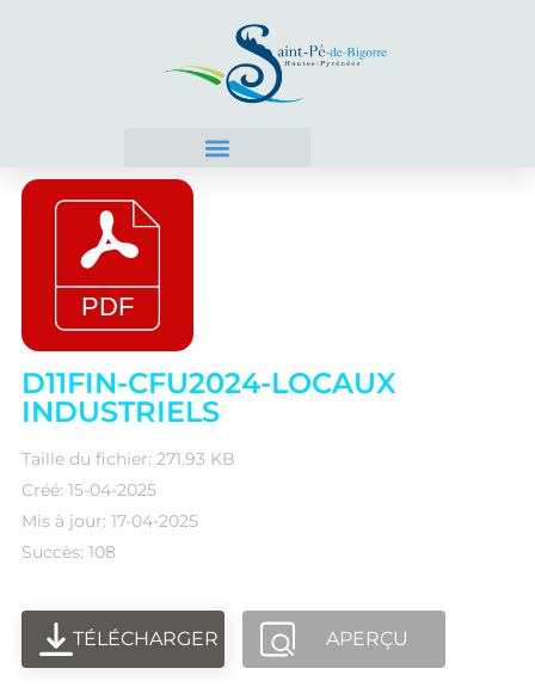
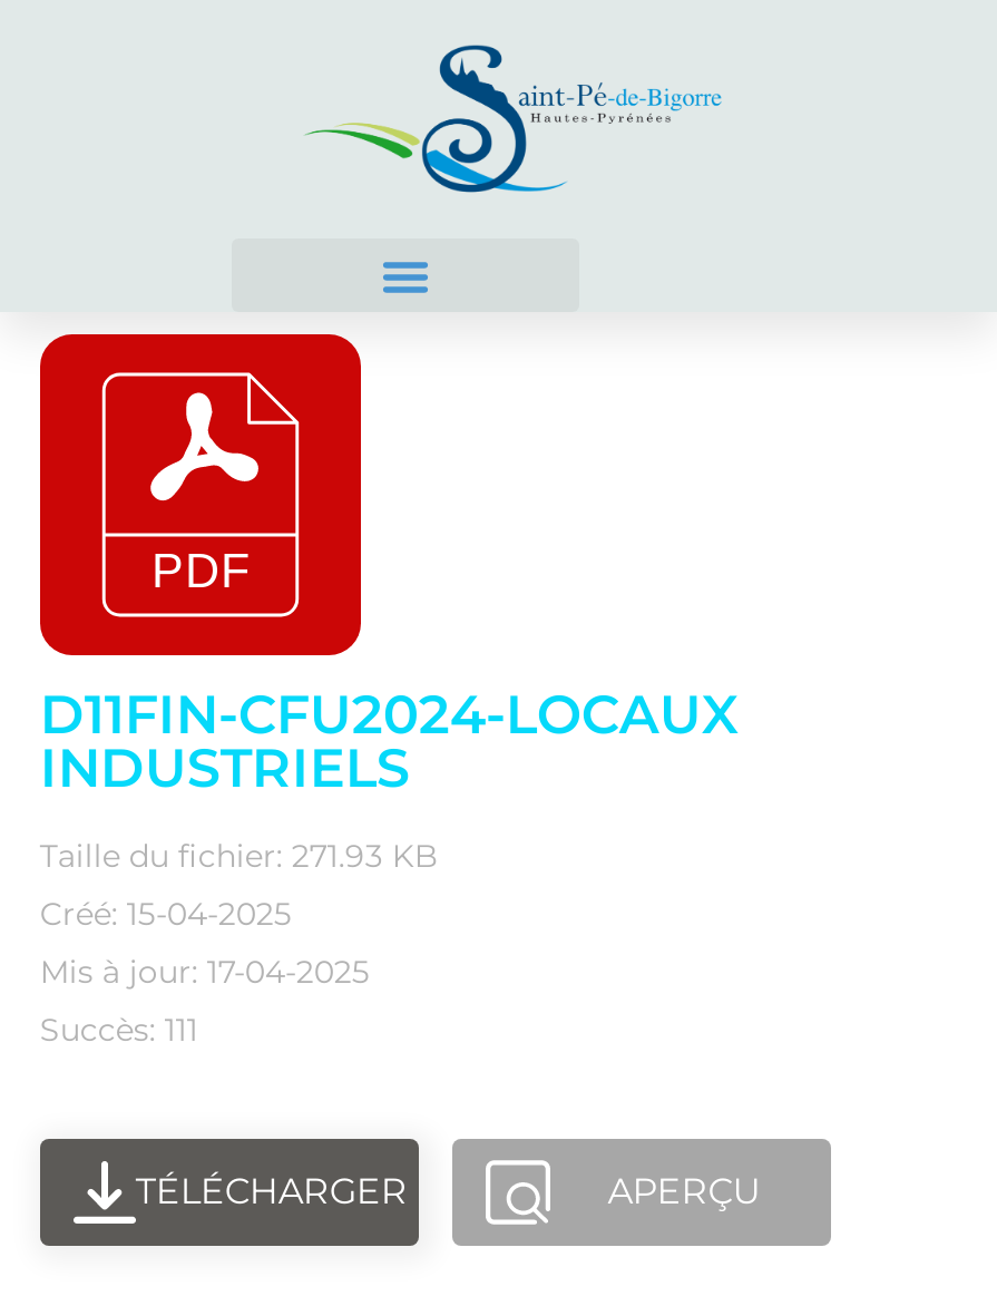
- Succès: 108
+ Succès: 111
